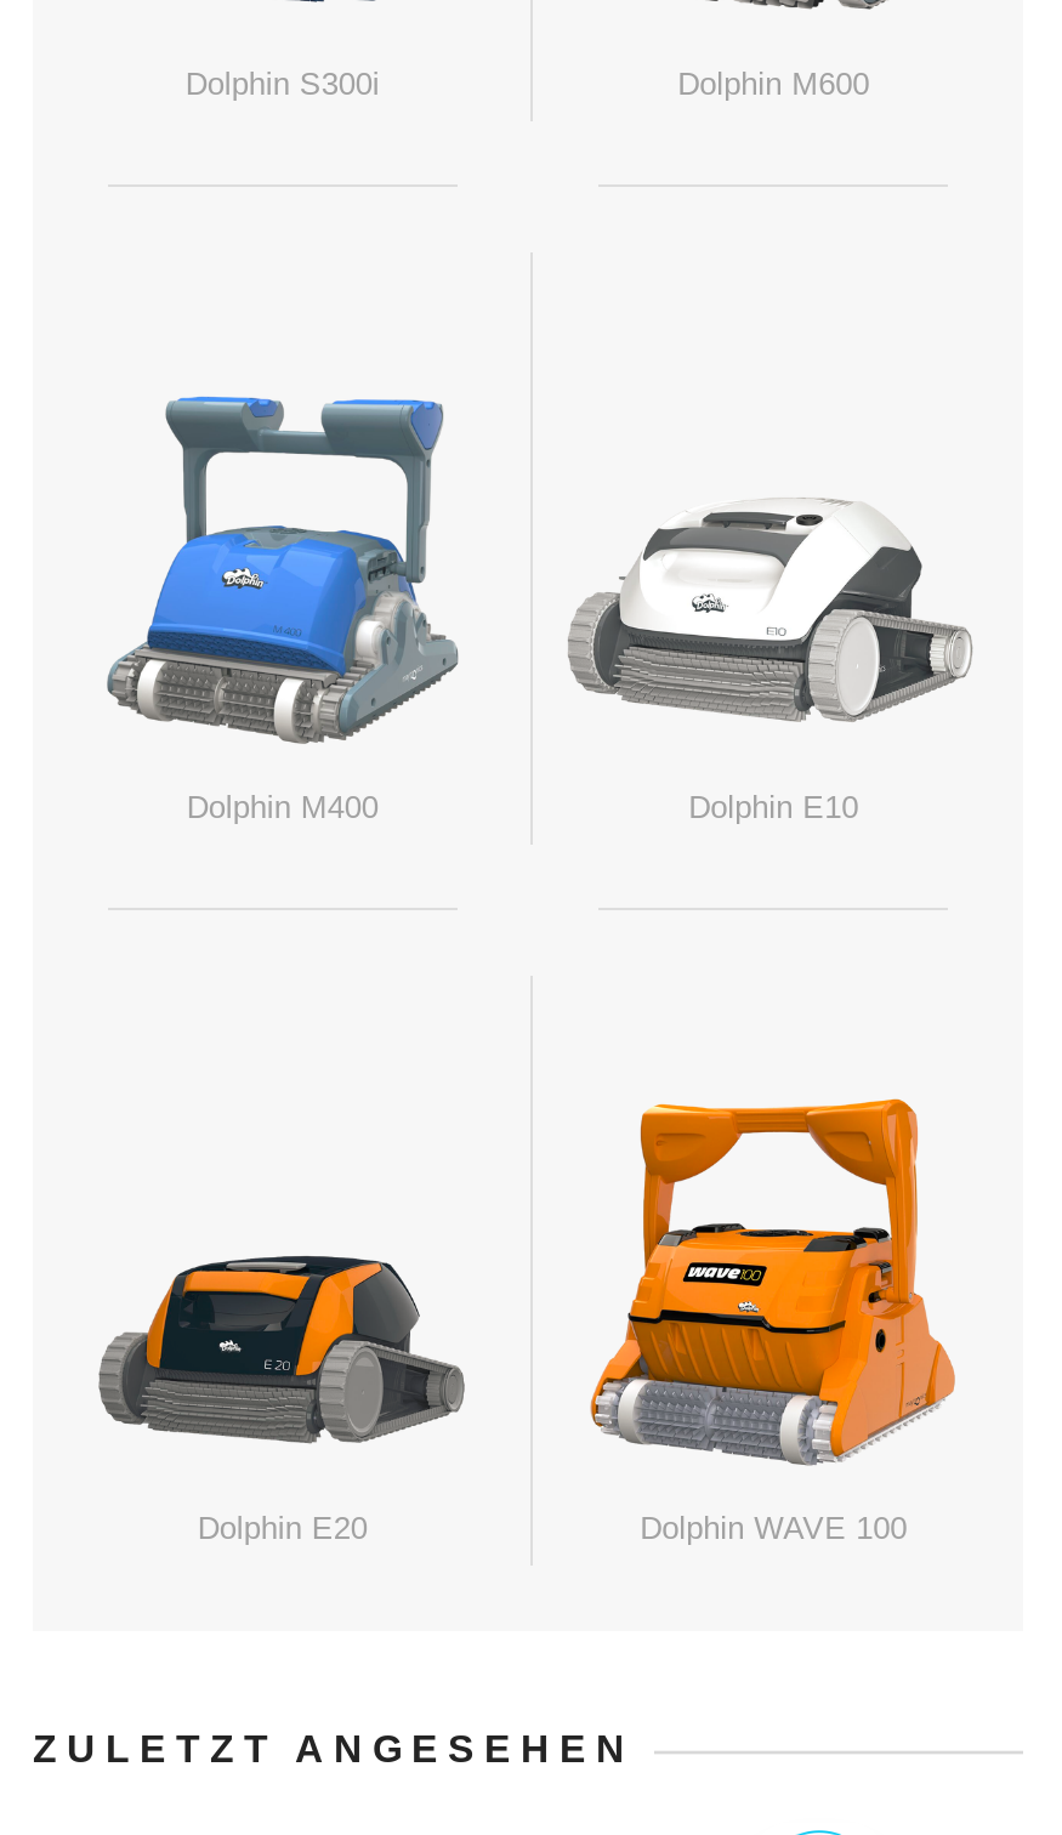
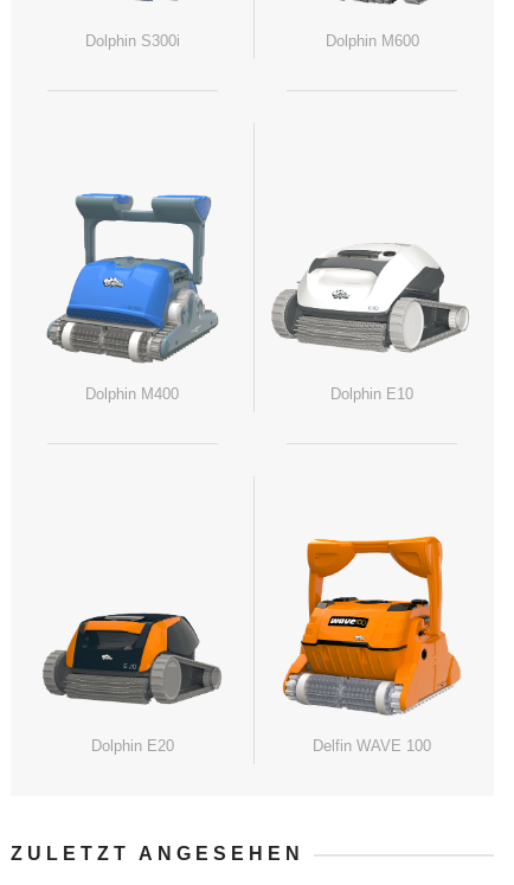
- Dolphin WAVE 100
+ Delfin WAVE 100
